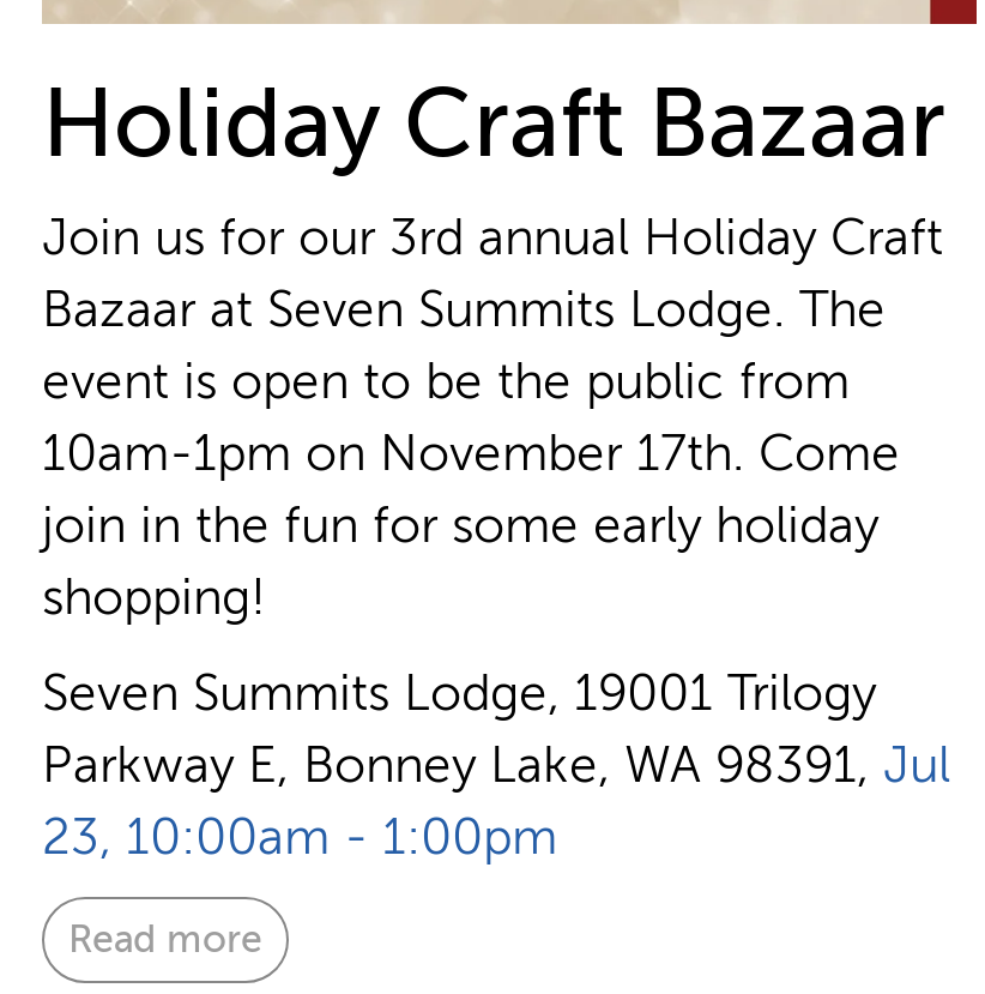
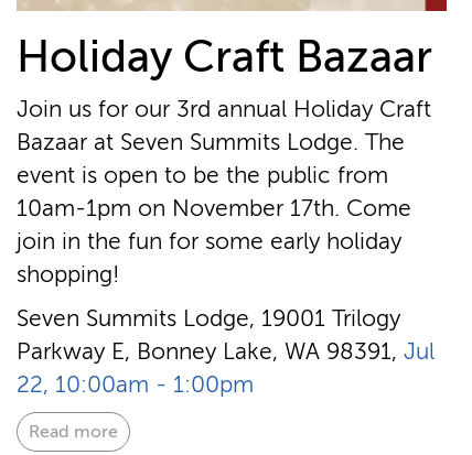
- 23, 10:00am - 1:00pm
+ 22, 10:00am - 1:00pm
